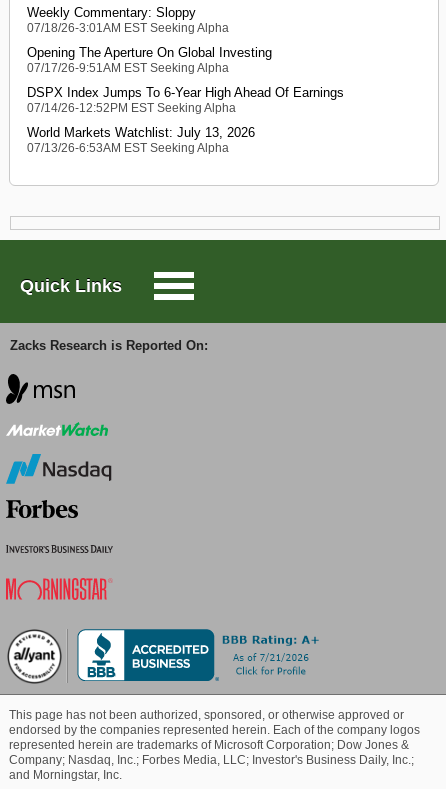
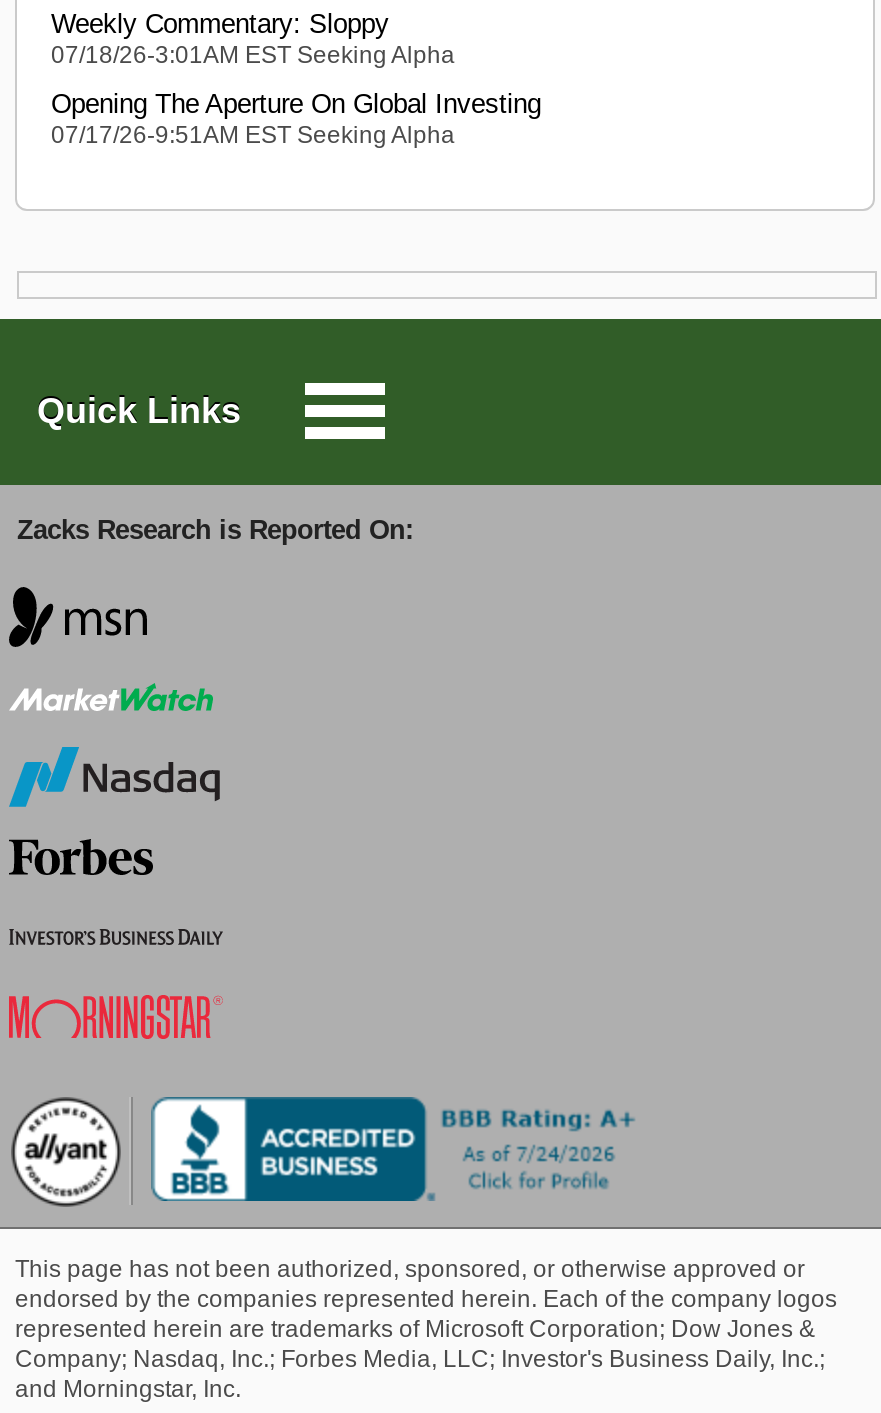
- DSPX Index Jumps To 6-Year High Ahead Of Earnings
- 07/14/26-12:52PM EST Seeking Alpha
- World Markets Watchlist: July 13, 2026
- 07/13/26-6:53AM EST Seeking Alpha
